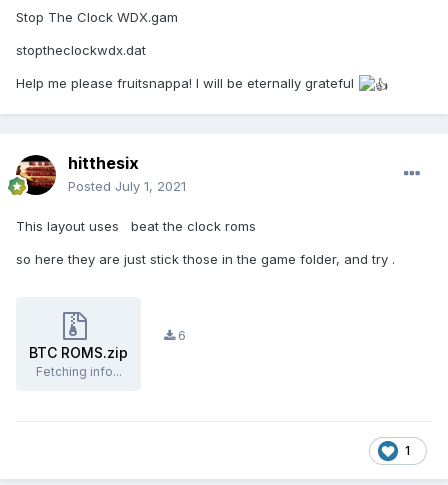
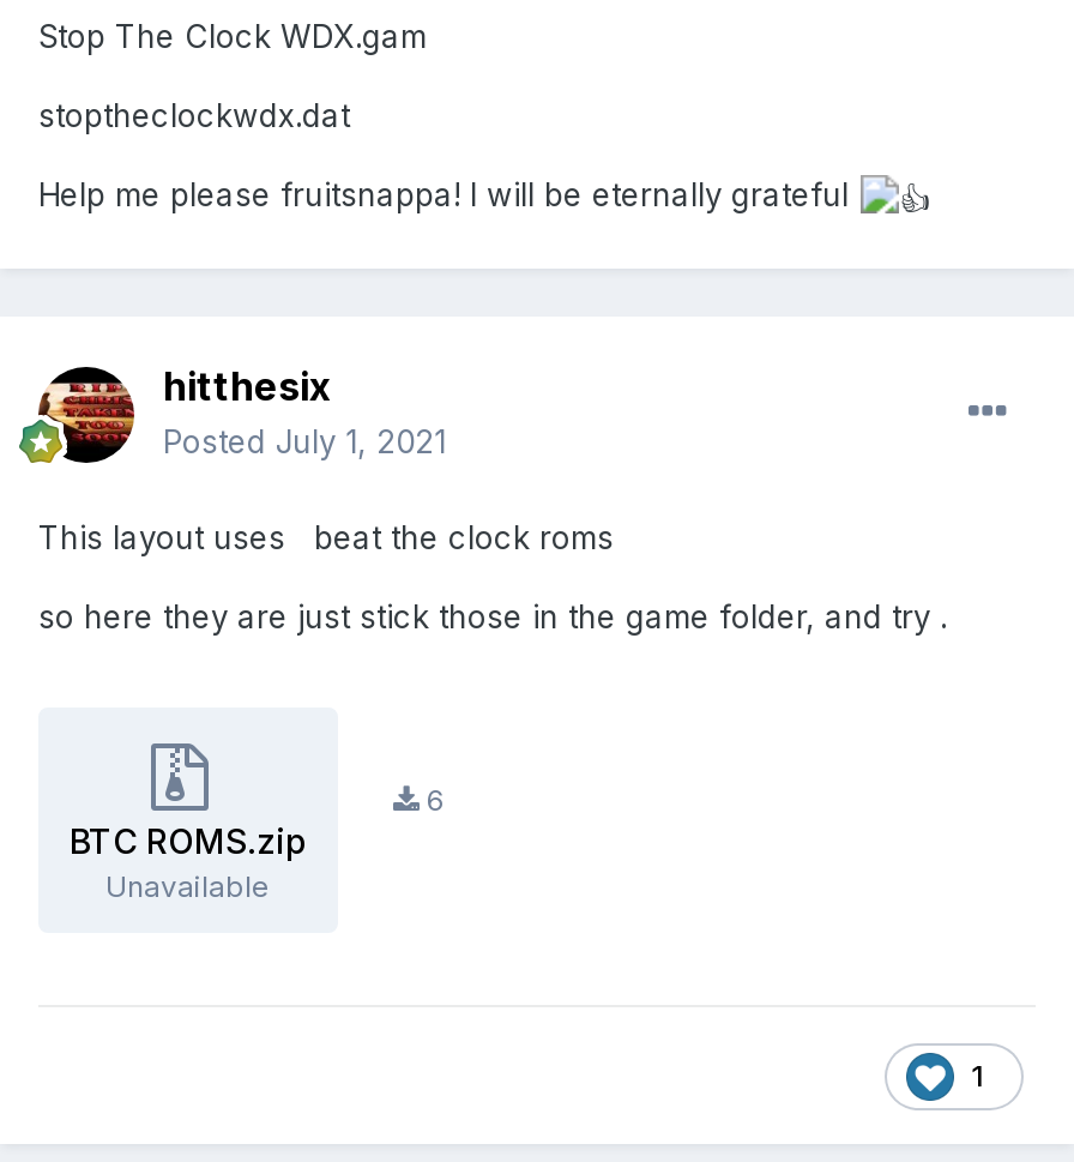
- Fetching info...
+ Unavailable
